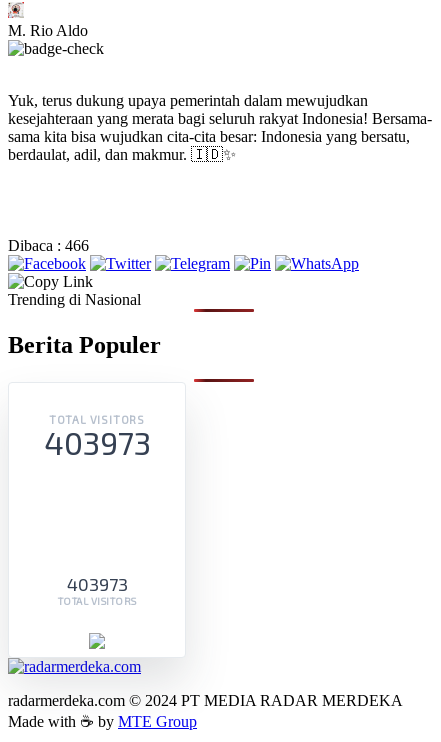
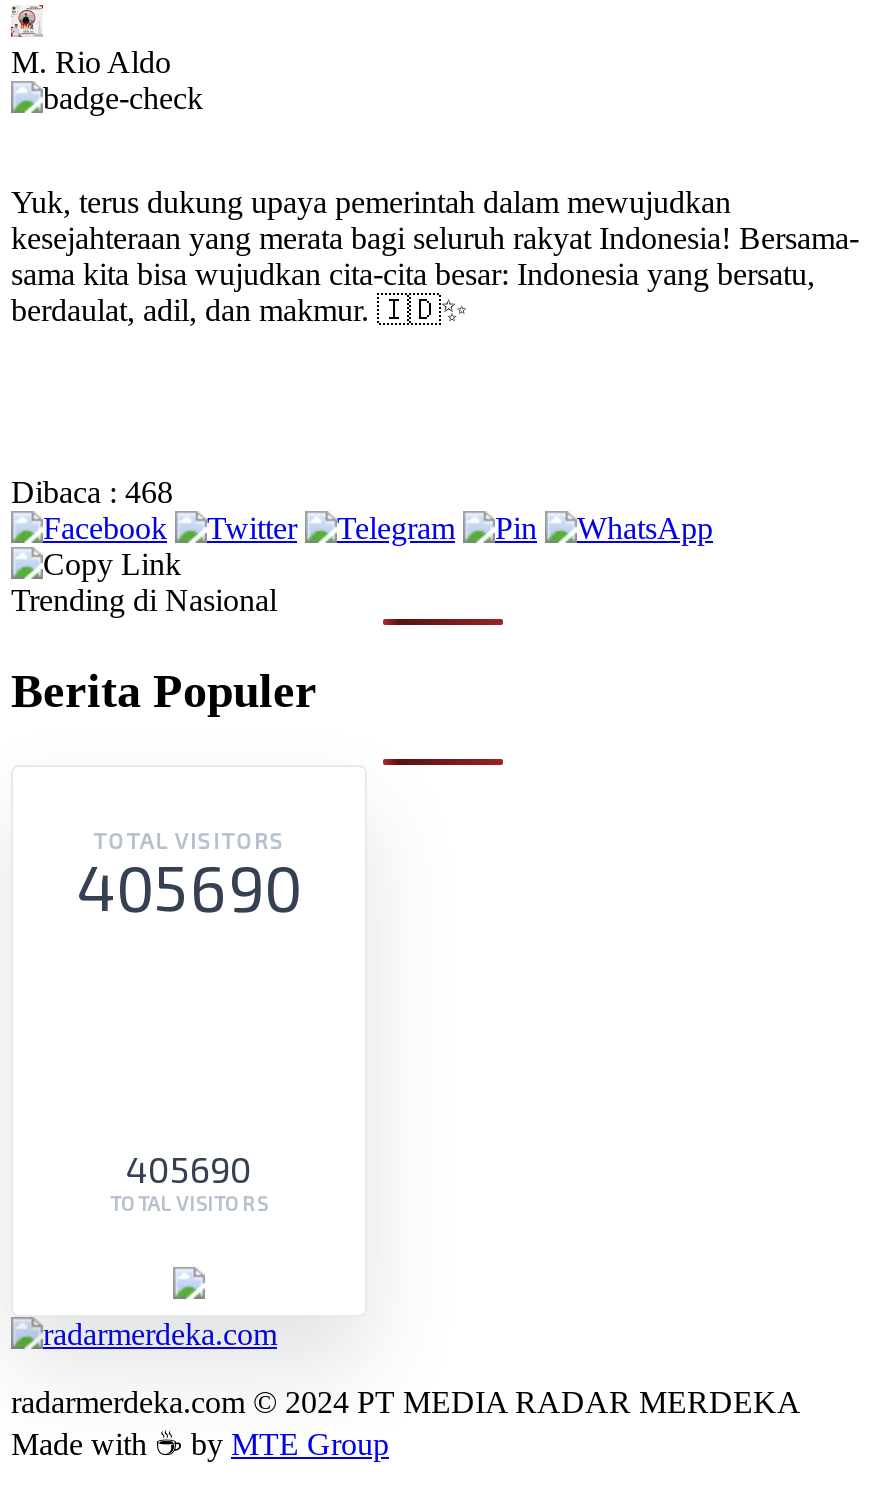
- Dibaca : 466
+ Dibaca : 468

- 403973
+ 405690

- 403973
+ 405690
